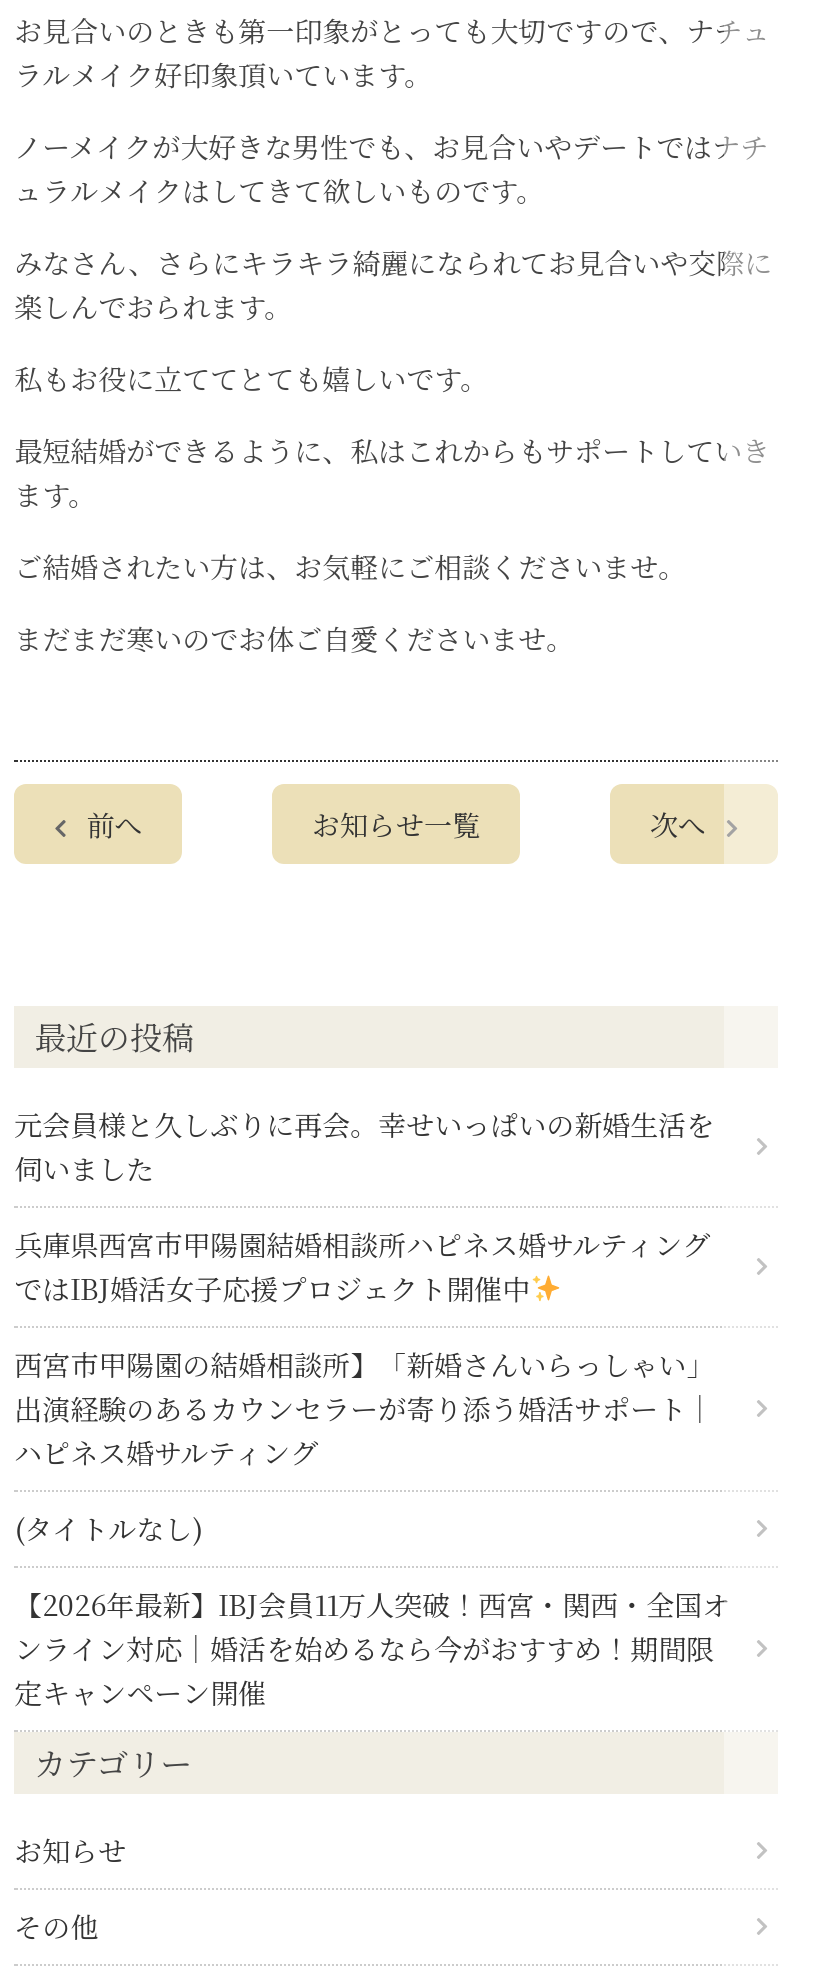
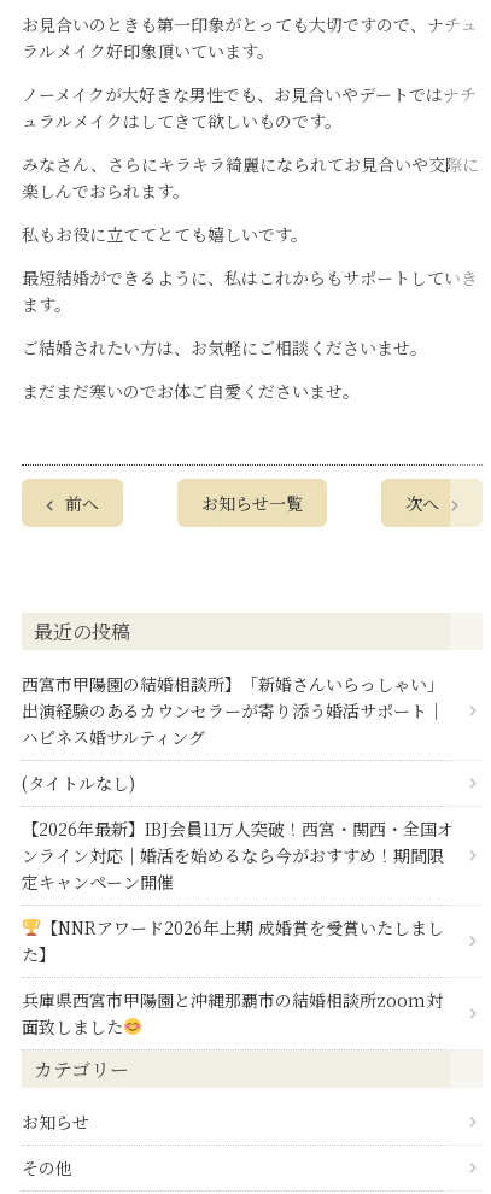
- 元会員様と久しぶりに再会。幸せいっぱいの新婚生活を
- 伺いました
- 兵庫県西宮市甲陽園結婚相談所ハピネス婚サルティング
- ではIBJ婚活女子応援プロジェクト開催中

moved up: 西宮市甲陽園の結婚相談所】「新婚さんいらっしゃい」 | 出演経験のあるカウンセラーが寄り添う婚活サポート｜ | ハピネス婚サルティング | (タイトルなし) | 【2026年最新】IBJ会員11万人突破！西宮・関西・全国オ | ンライン対応｜婚活を始めるなら今がおすすめ！期間限 | 定キャンペーン開催

+ 【NNRアワード2026年上期 成婚賞を受賞いたしまし
+ た】
+ 兵庫県西宮市甲陽園と沖縄那覇市の結婚相談所zoom対
+ 面致しました
